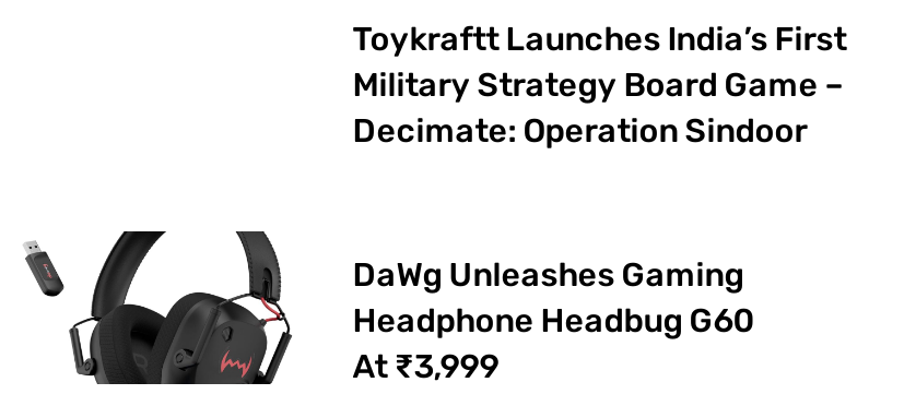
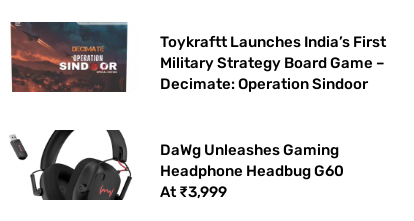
+ [image]
